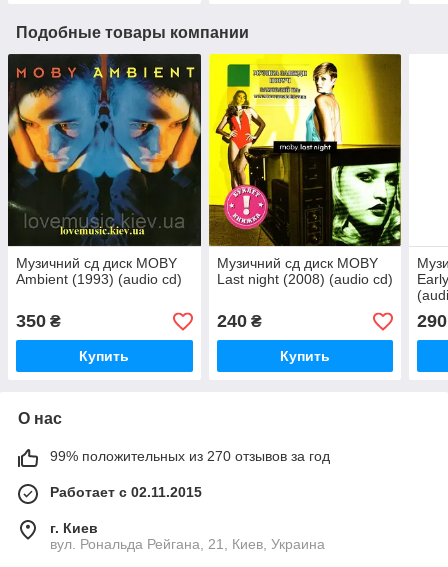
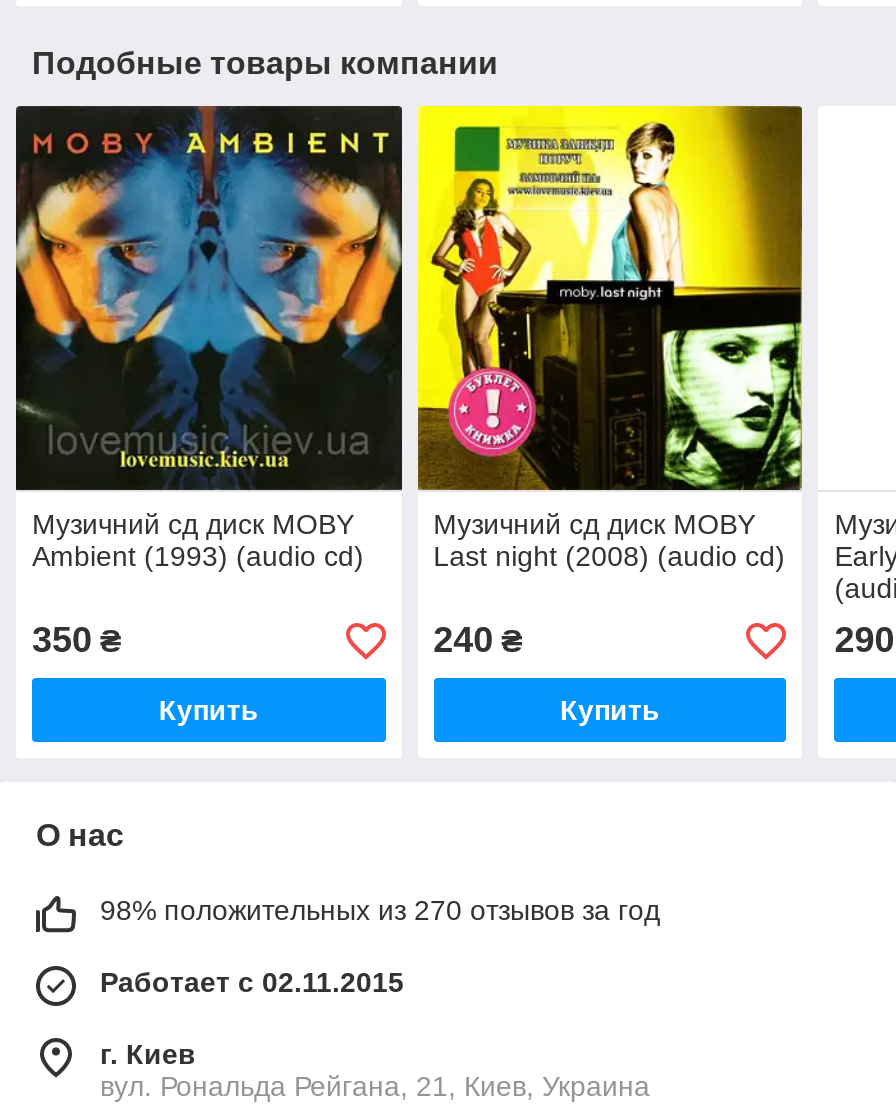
- 99% положительных из 270 отзывов за год
+ 98% положительных из 270 отзывов за год
